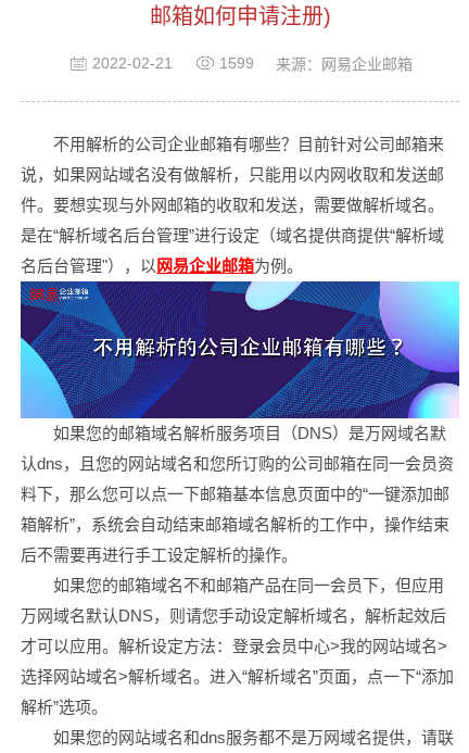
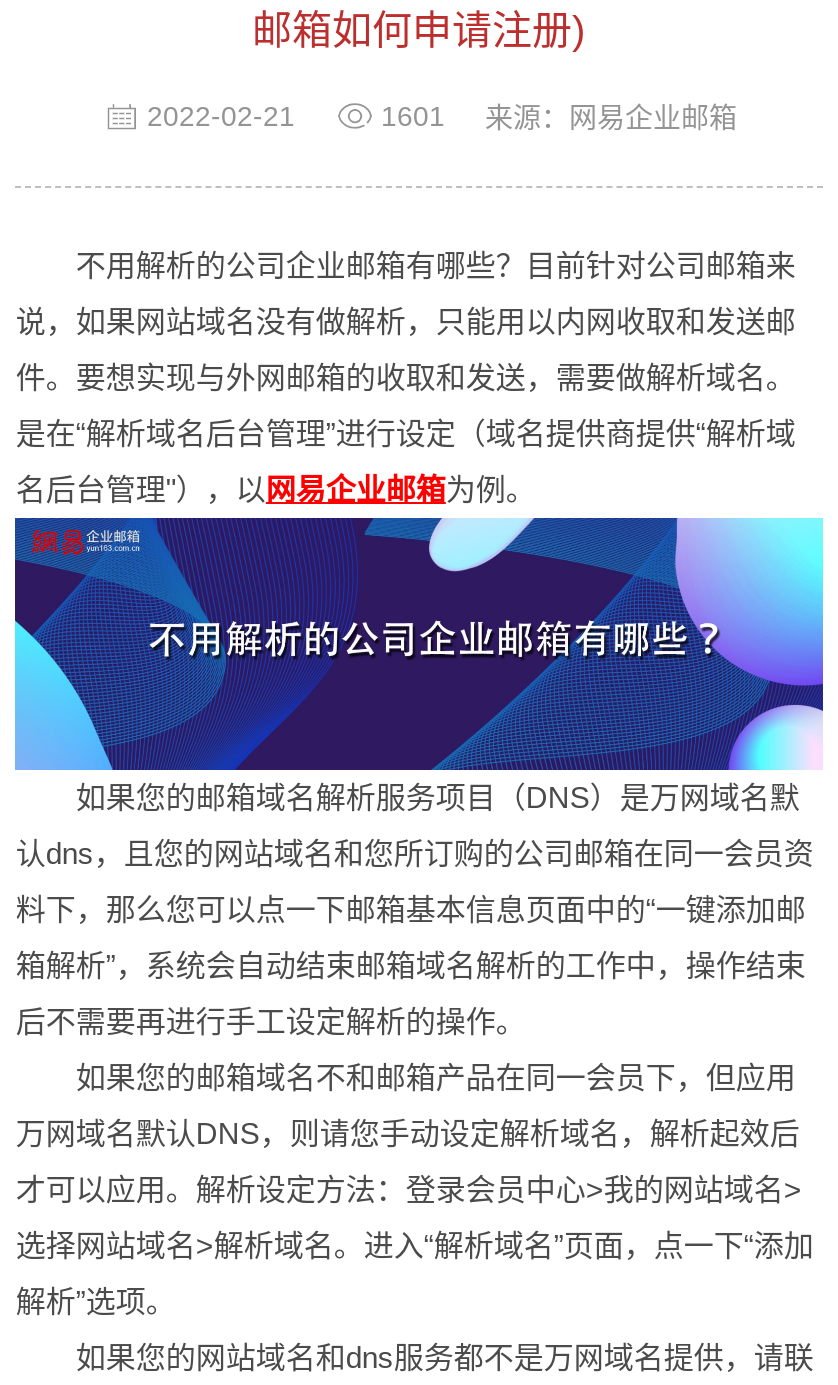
- 1599 来源：网易企业邮箱
+ 1601 来源：网易企业邮箱
